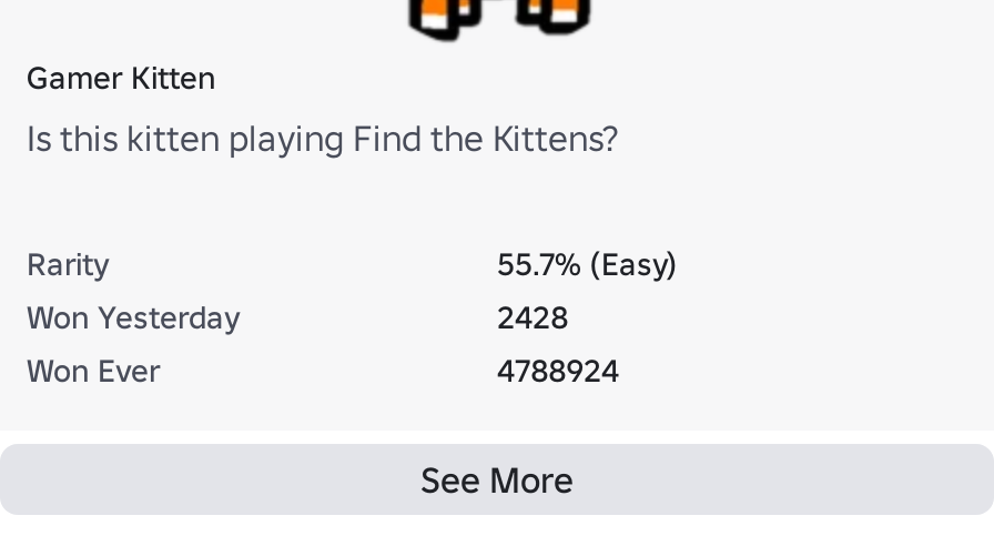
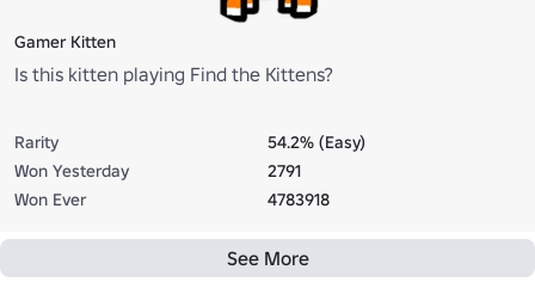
- 55.7% (Easy)
+ 54.2% (Easy)

- 2428
+ 2791

- 4788924
+ 4783918
